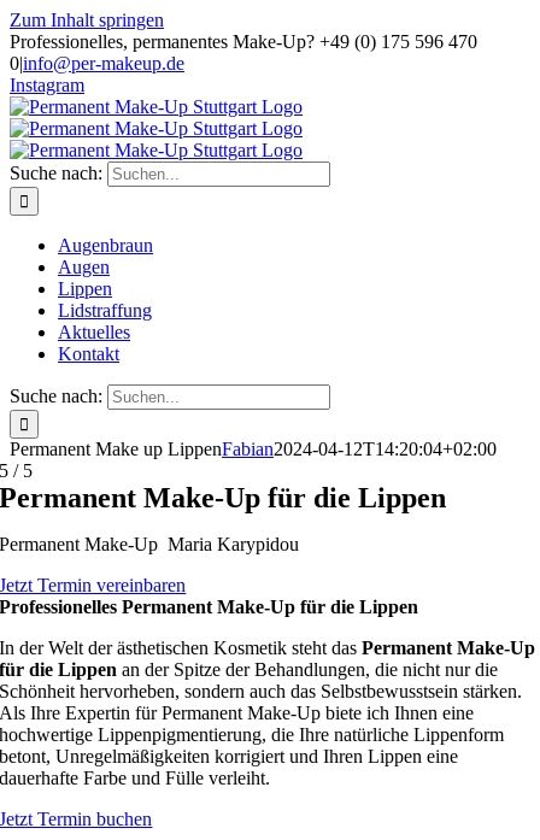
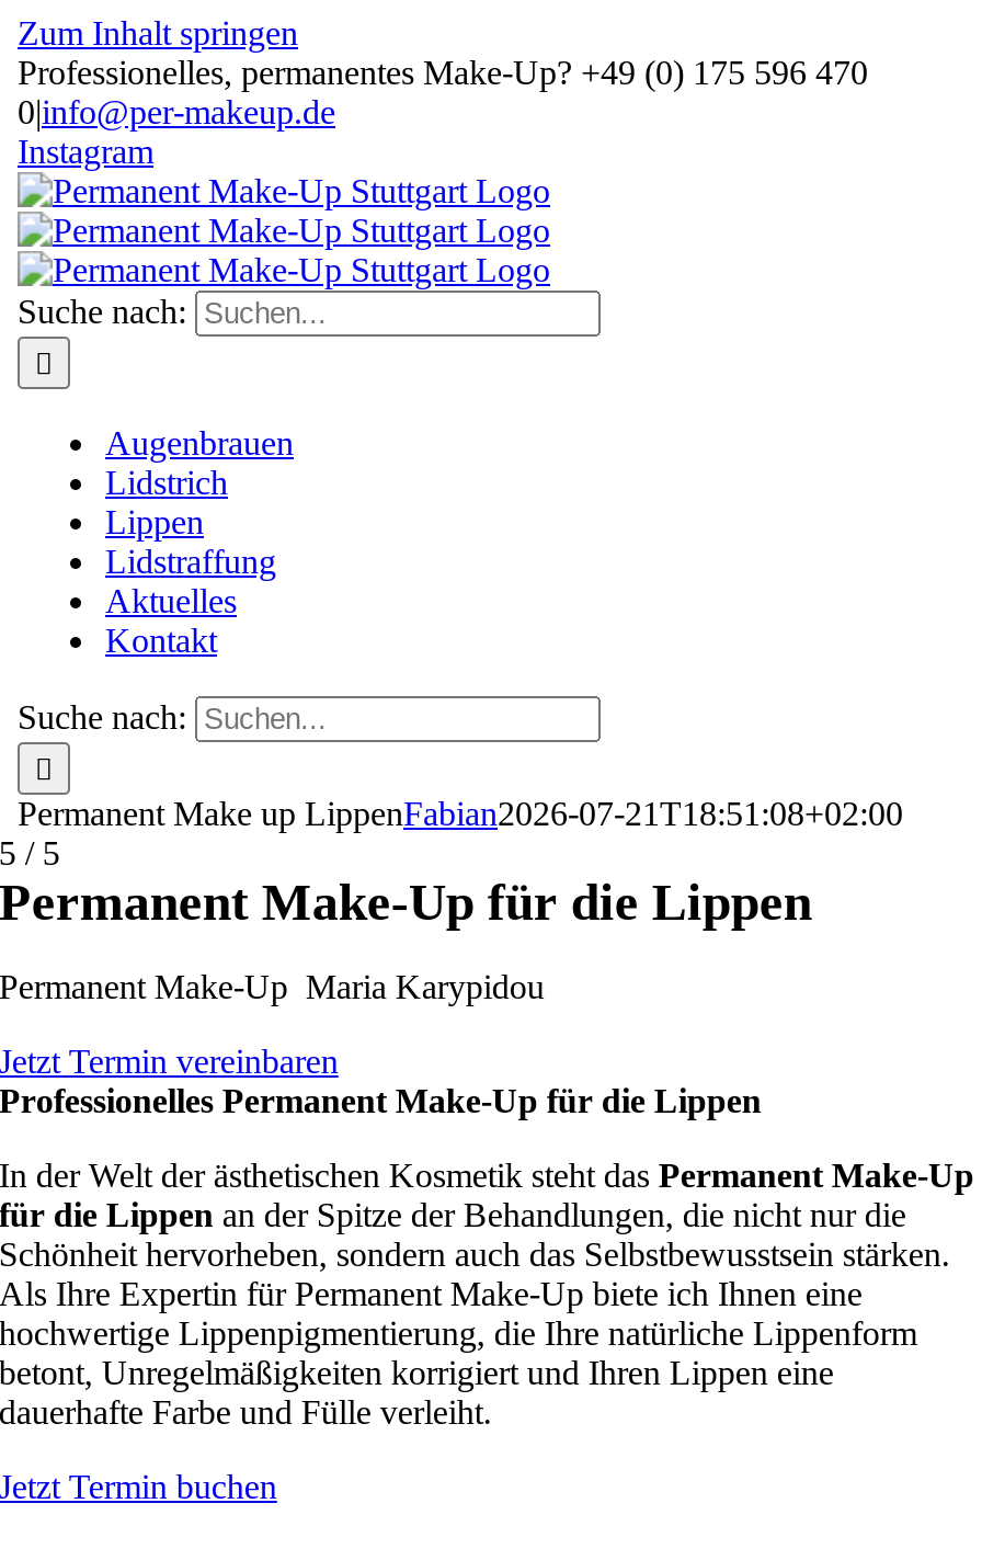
- Augenbraun
- Augen
+ Augenbrauen
+ Lidstrich

- Permanent Make up LippenFabian2024-04-12T14:20:04+02:00
+ Permanent Make up LippenFabian2026-07-21T18:51:08+02:00
